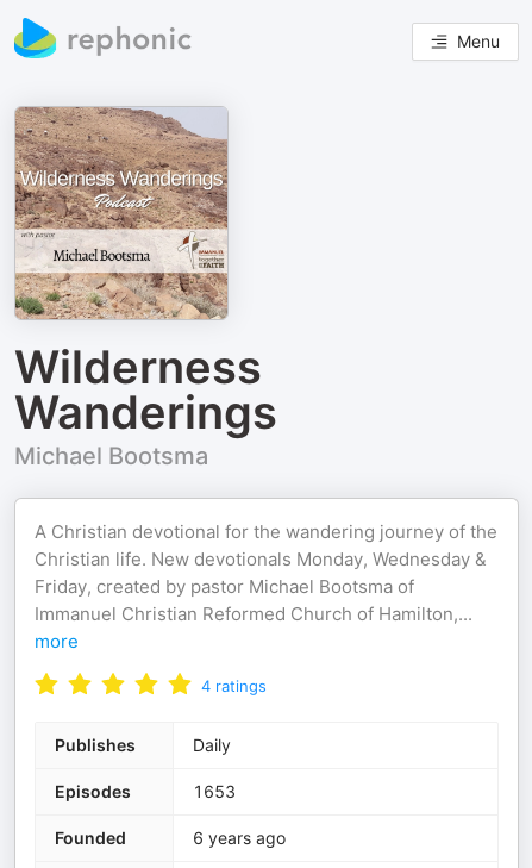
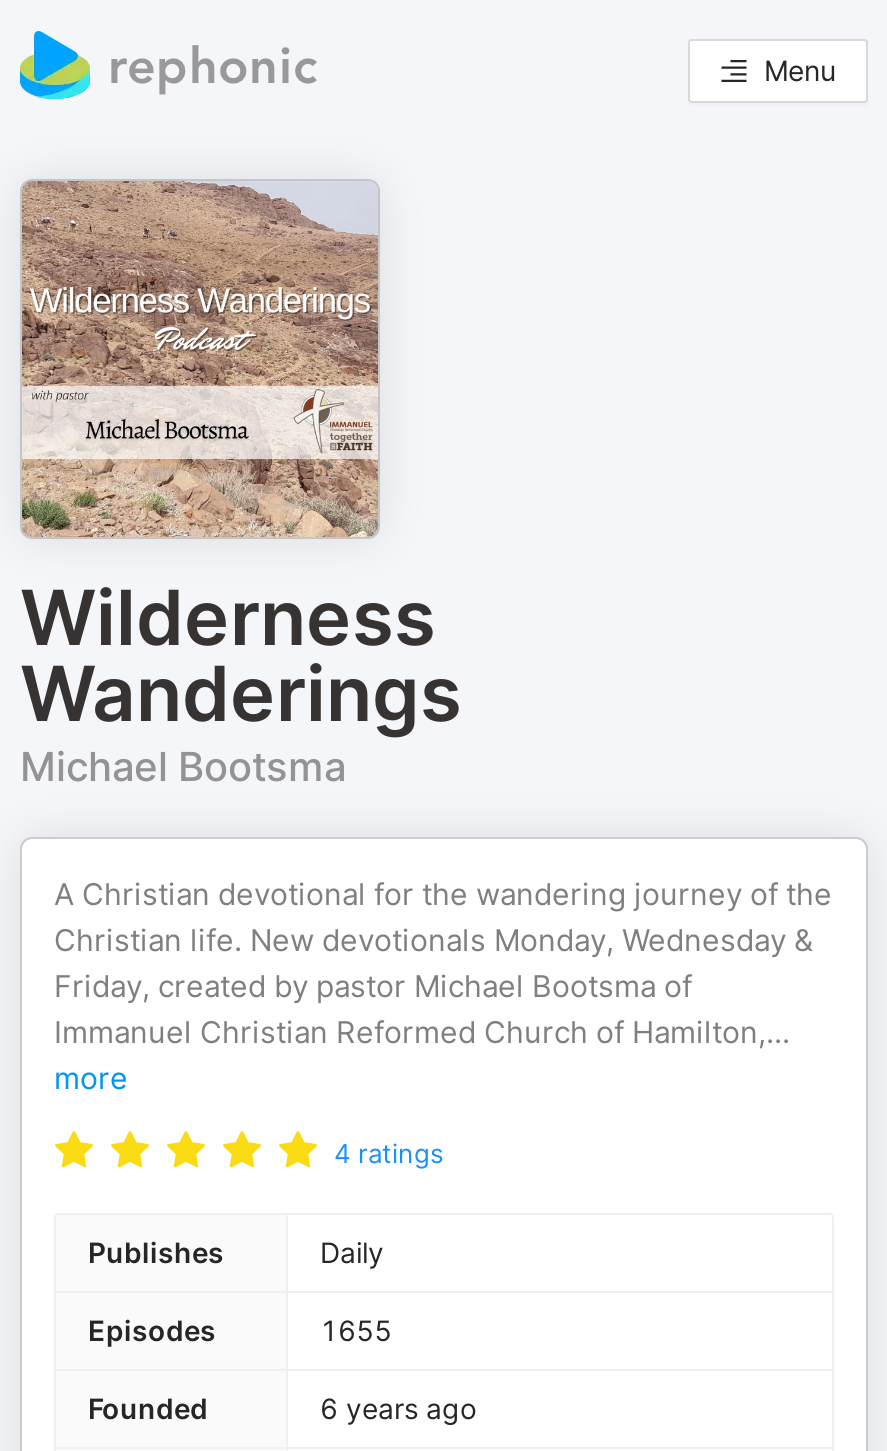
- 1653
+ 1655
